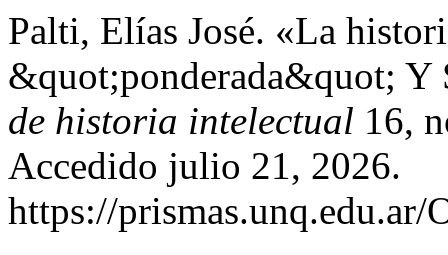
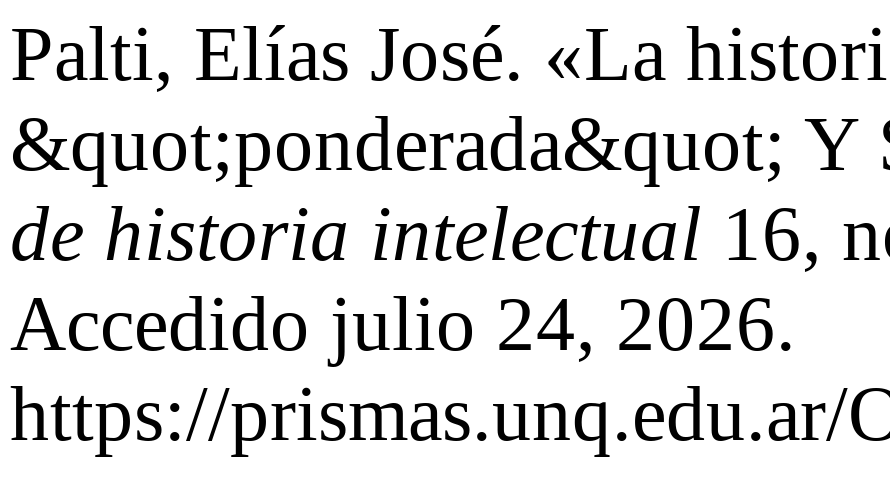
- Accedido julio 21, 2026.
+ Accedido julio 24, 2026.
